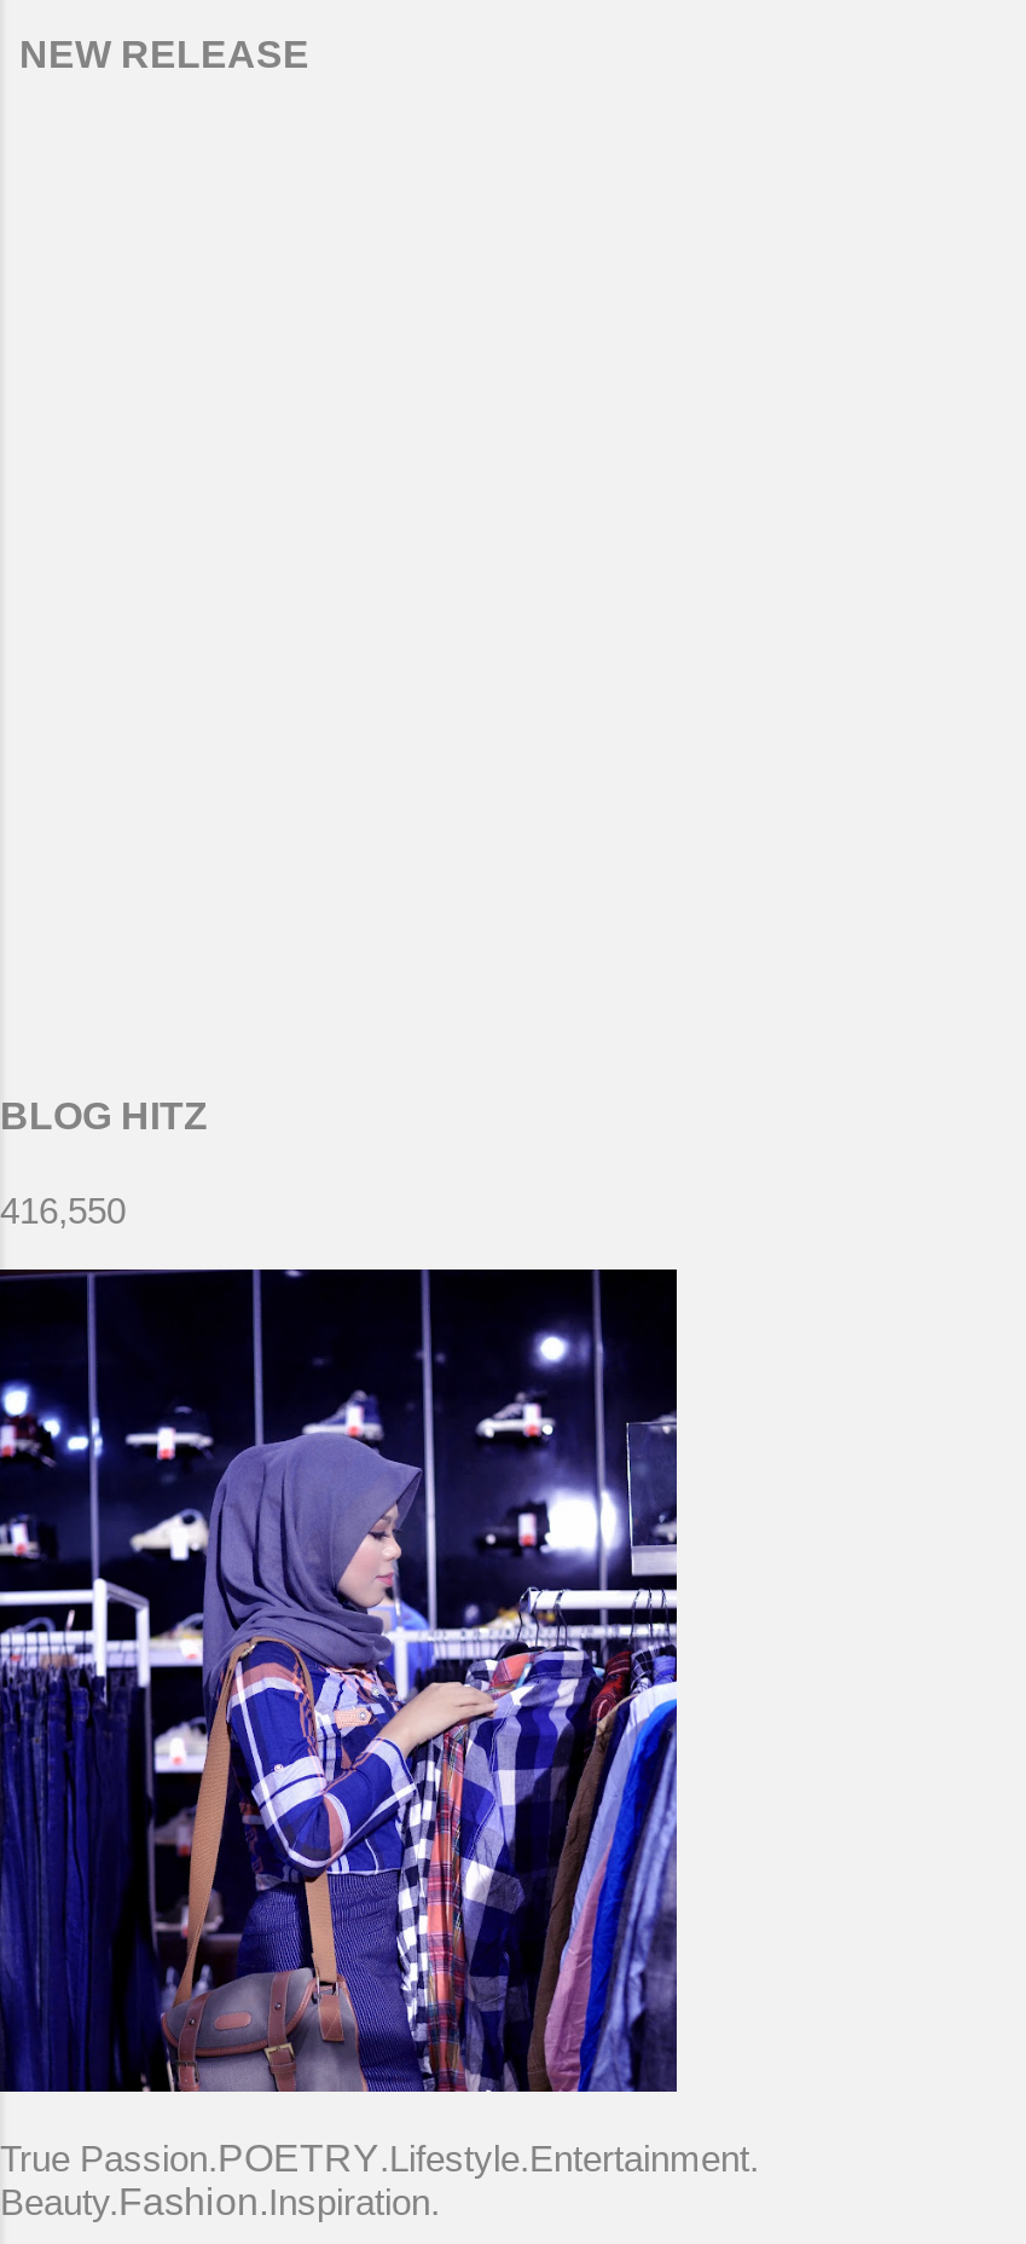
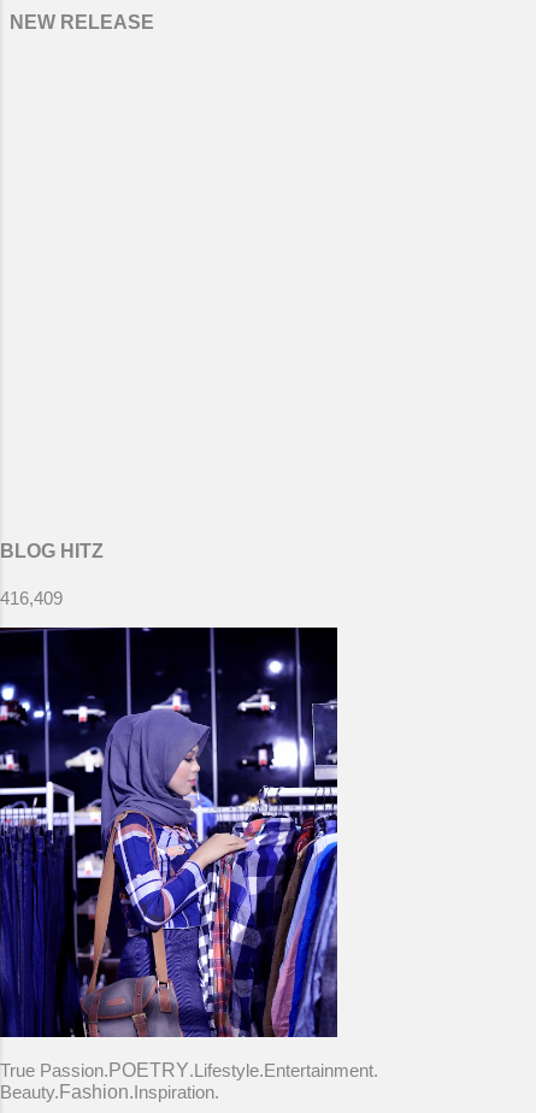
- 416,550
+ 416,409
